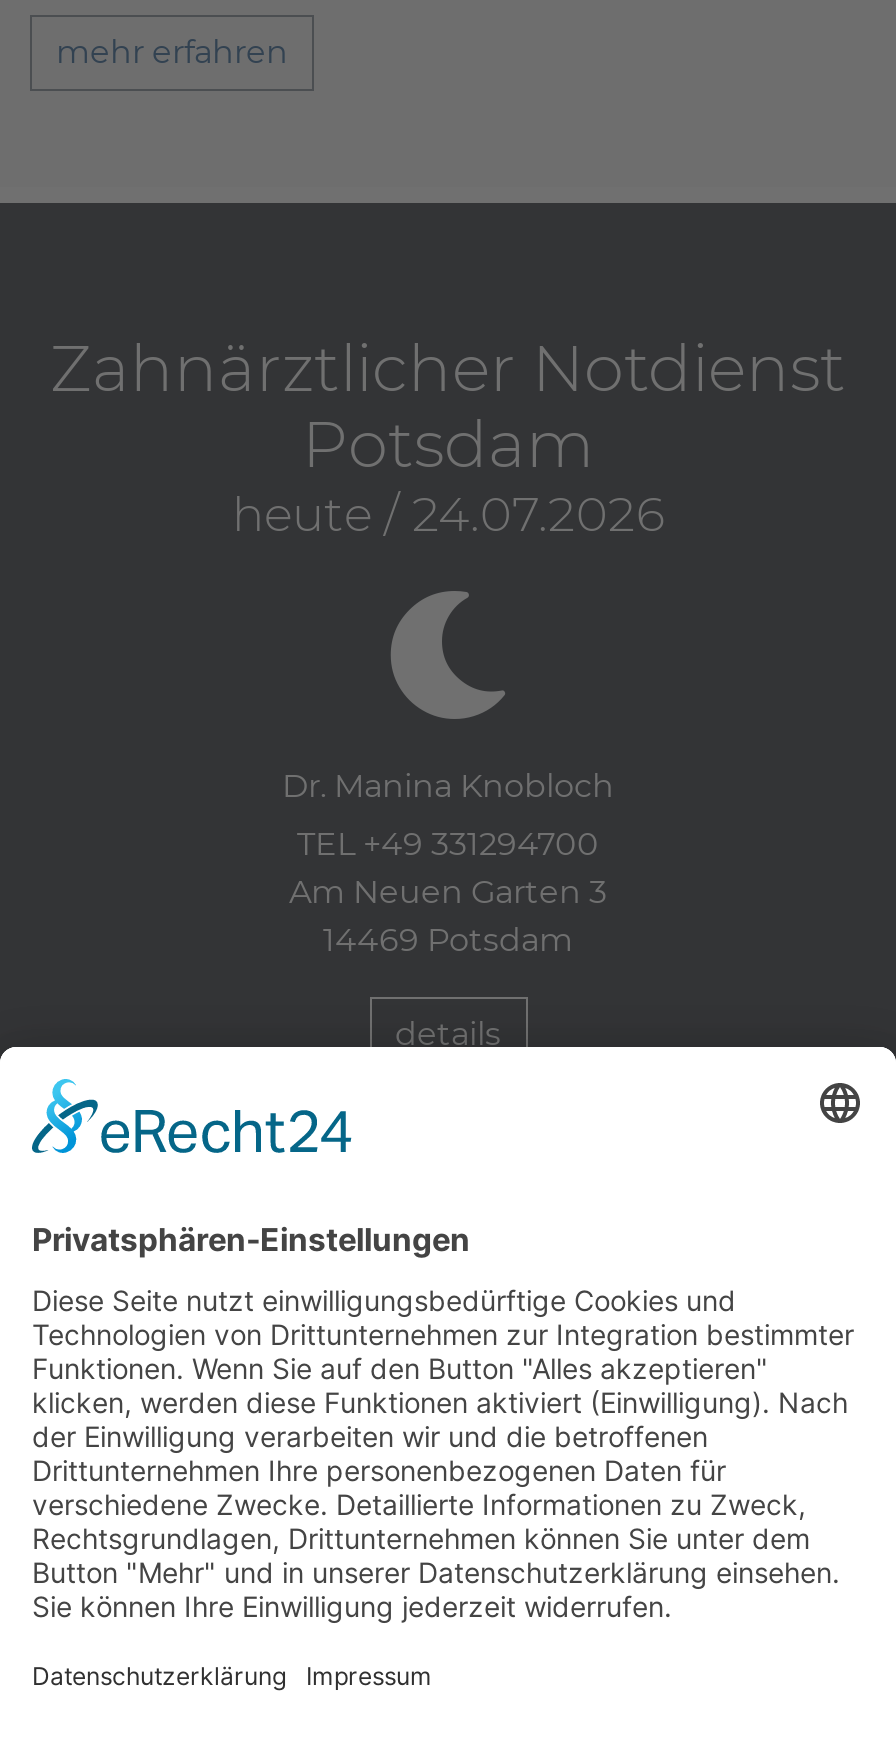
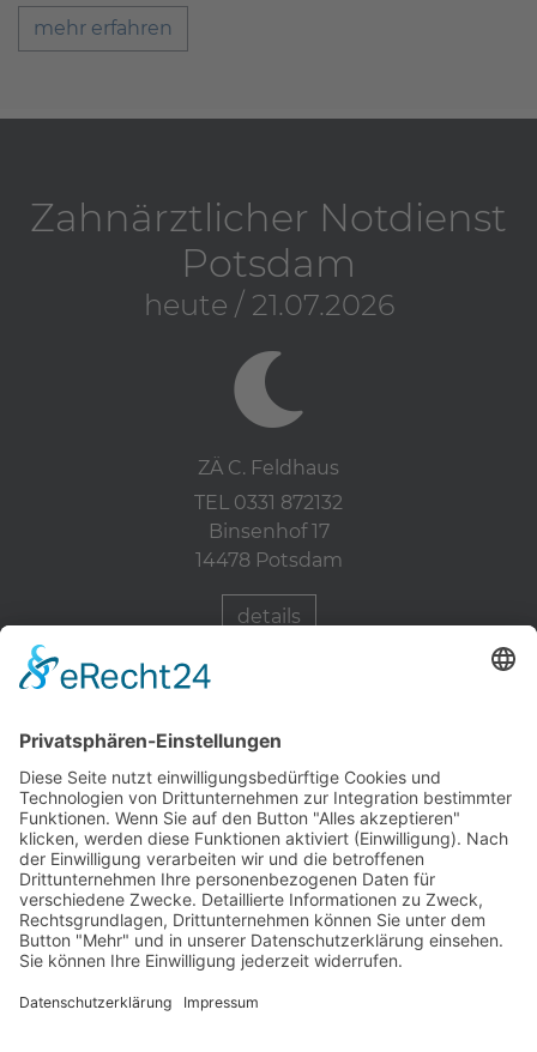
- heute / 24.07.2026
+ heute / 21.07.2026

- Dr. Manina Knobloch
+ ZÄ C. Feldhaus

- TEL +49 331294700
- Am Neuen Garten 3
- 14469 Potsdam
+ TEL 0331 872132
+ Binsenhof 17
+ 14478 Potsdam
